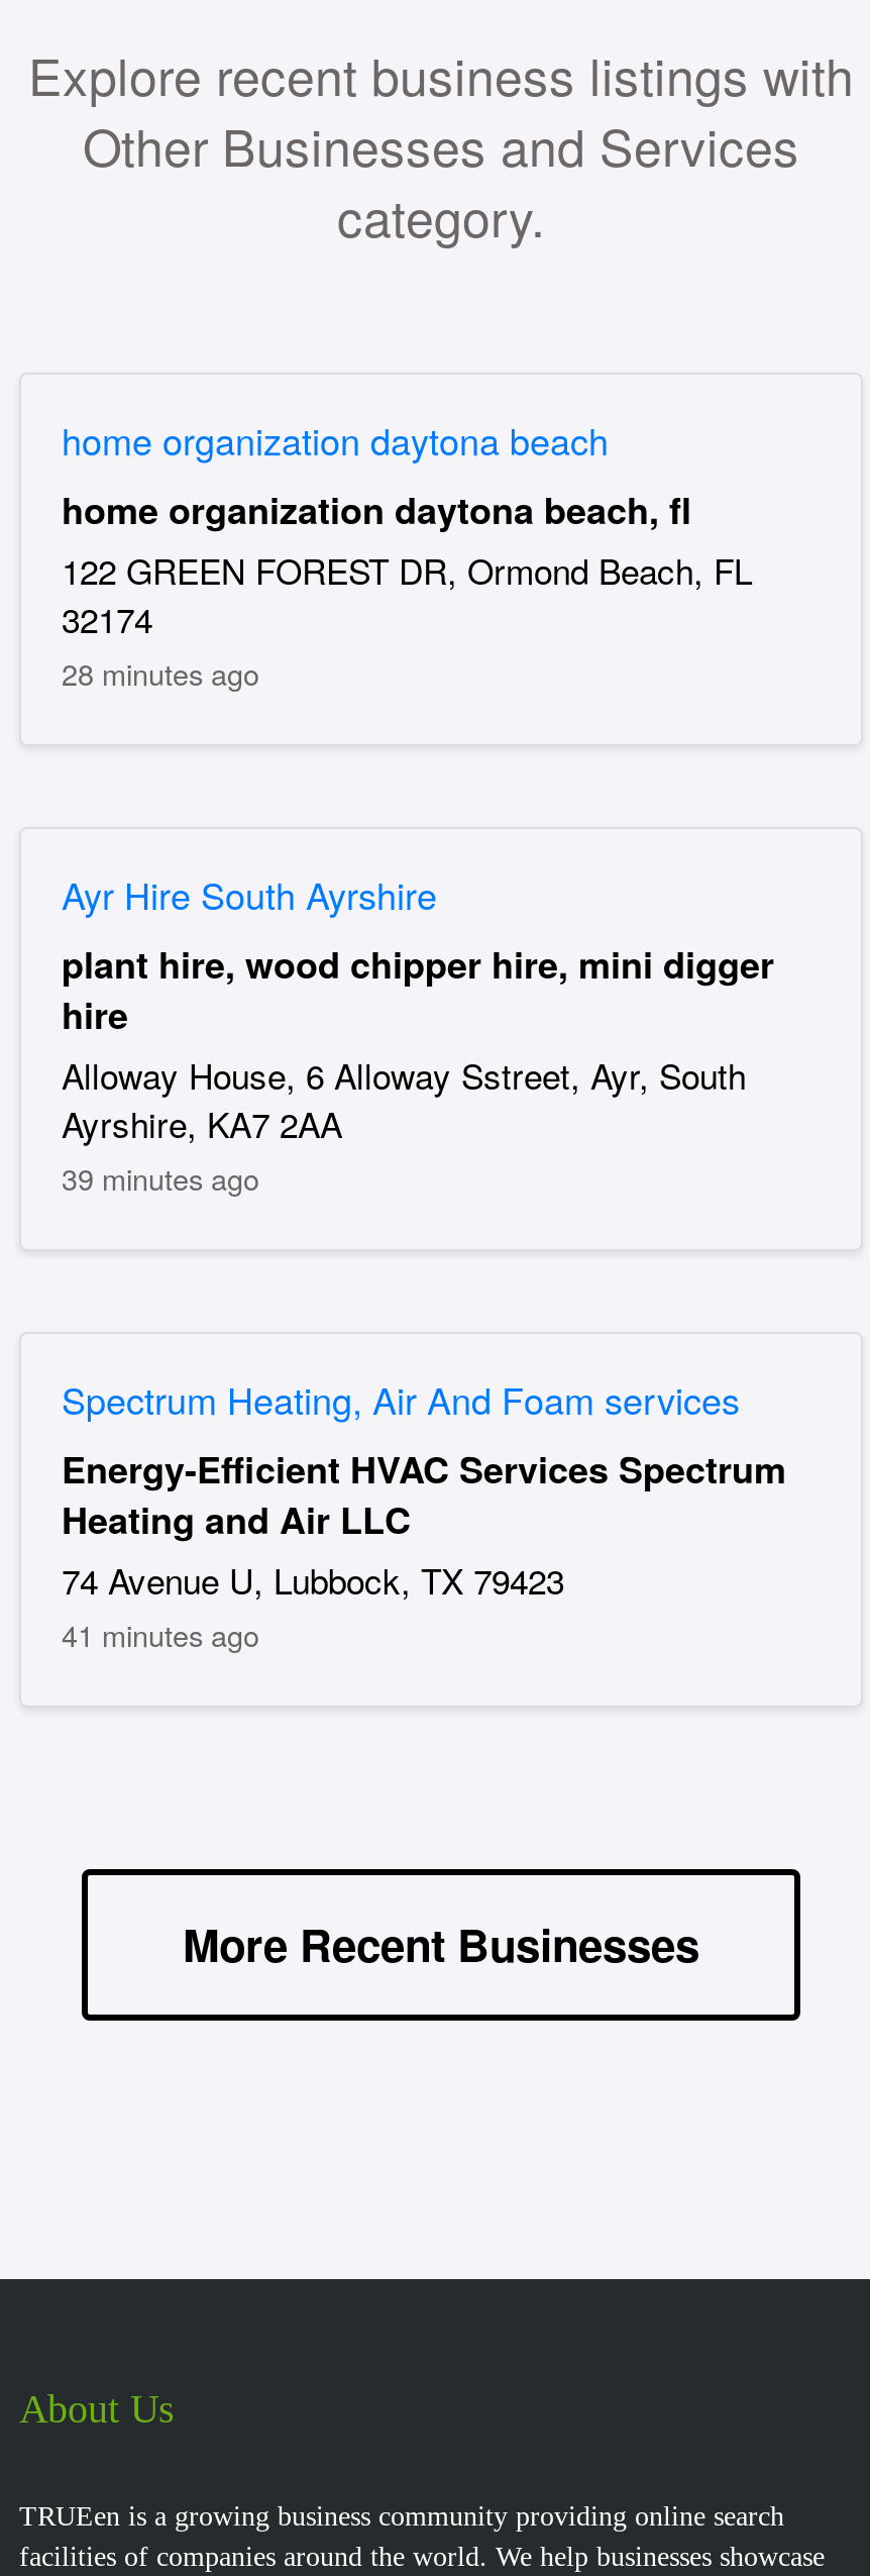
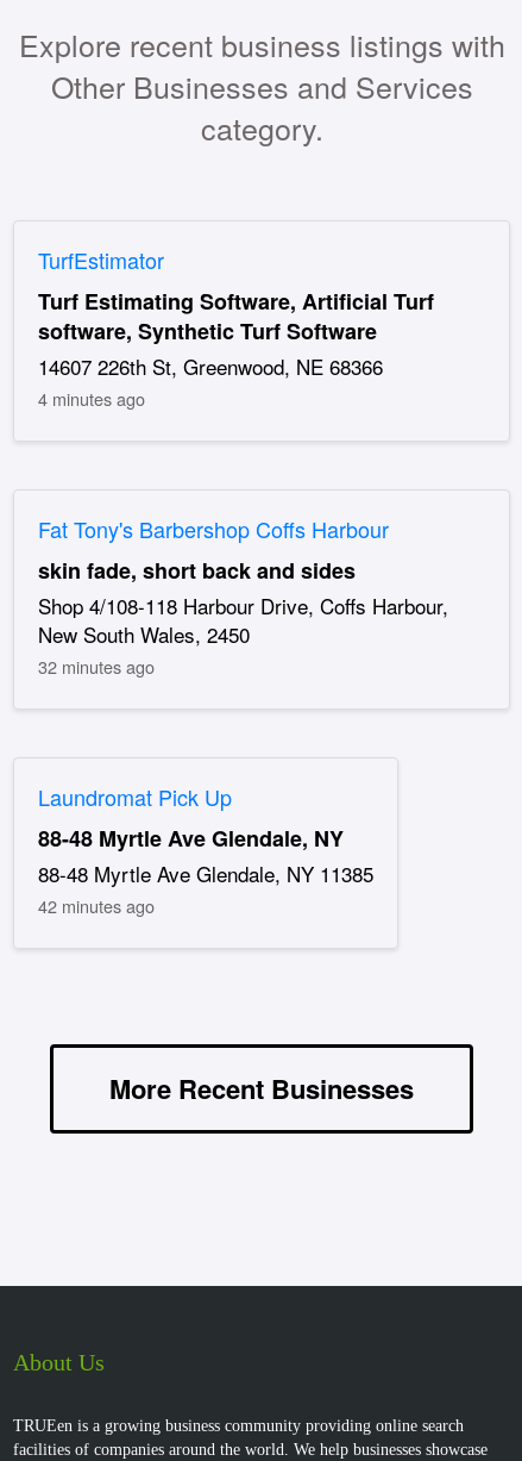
- home organization daytona beach
- home organization daytona beach, fl
- 122 GREEN FOREST DR, Ormond Beach, FL
- 32174
- 28 minutes ago
+ TurfEstimator
+ Turf Estimating Software, Artificial Turf
+ software, Synthetic Turf Software
+ 14607 226th St, Greenwood, NE 68366
+ 4 minutes ago

- Ayr Hire South Ayrshire
- plant hire, wood chipper hire, mini digger
- hire
- Alloway House, 6 Alloway Sstreet, Ayr, South
- Ayrshire, KA7 2AA
- 39 minutes ago
+ Fat Tony's Barbershop Coffs Harbour
+ skin fade, short back and sides
+ Shop 4/108-118 Harbour Drive, Coffs Harbour,
+ New South Wales, 2450
+ 32 minutes ago

- Spectrum Heating, Air And Foam services
- Energy-Efficient HVAC Services Spectrum
- Heating and Air LLC
- 74 Avenue U, Lubbock, TX 79423
- 41 minutes ago
+ Laundromat Pick Up
+ 88-48 Myrtle Ave Glendale, NY
+ 88-48 Myrtle Ave Glendale, NY 11385
+ 42 minutes ago
